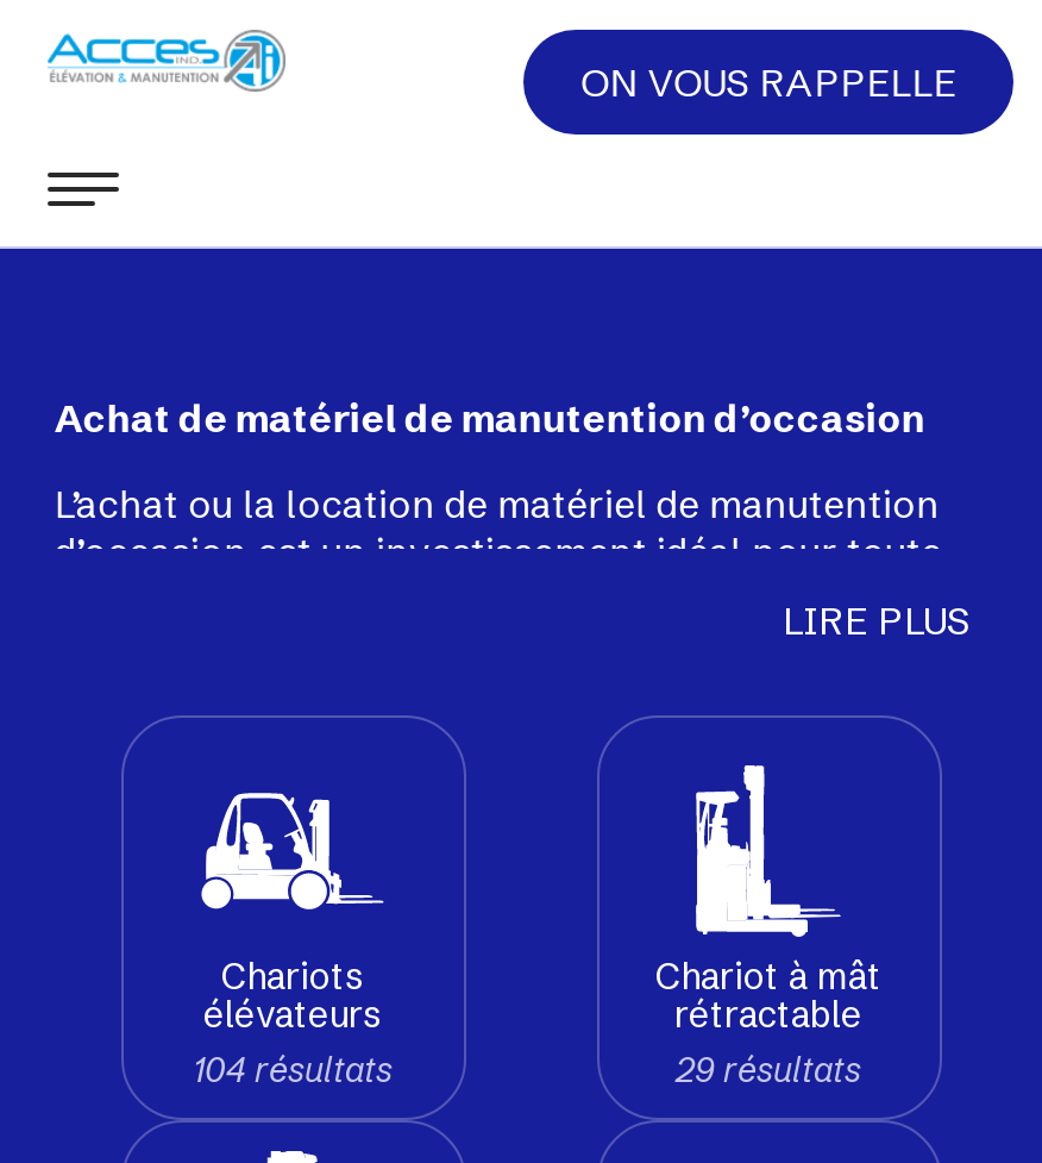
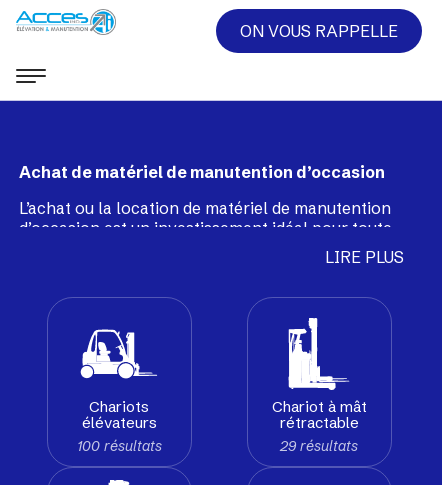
- 104 résultats
+ 100 résultats
